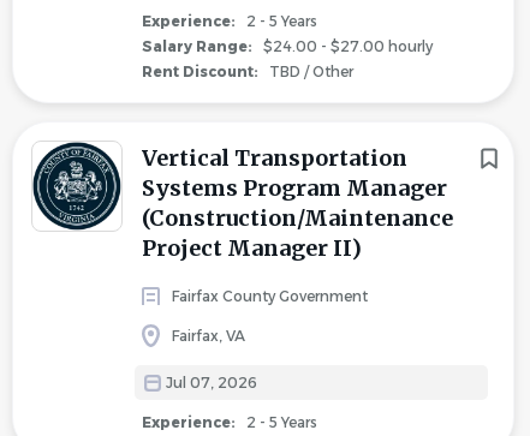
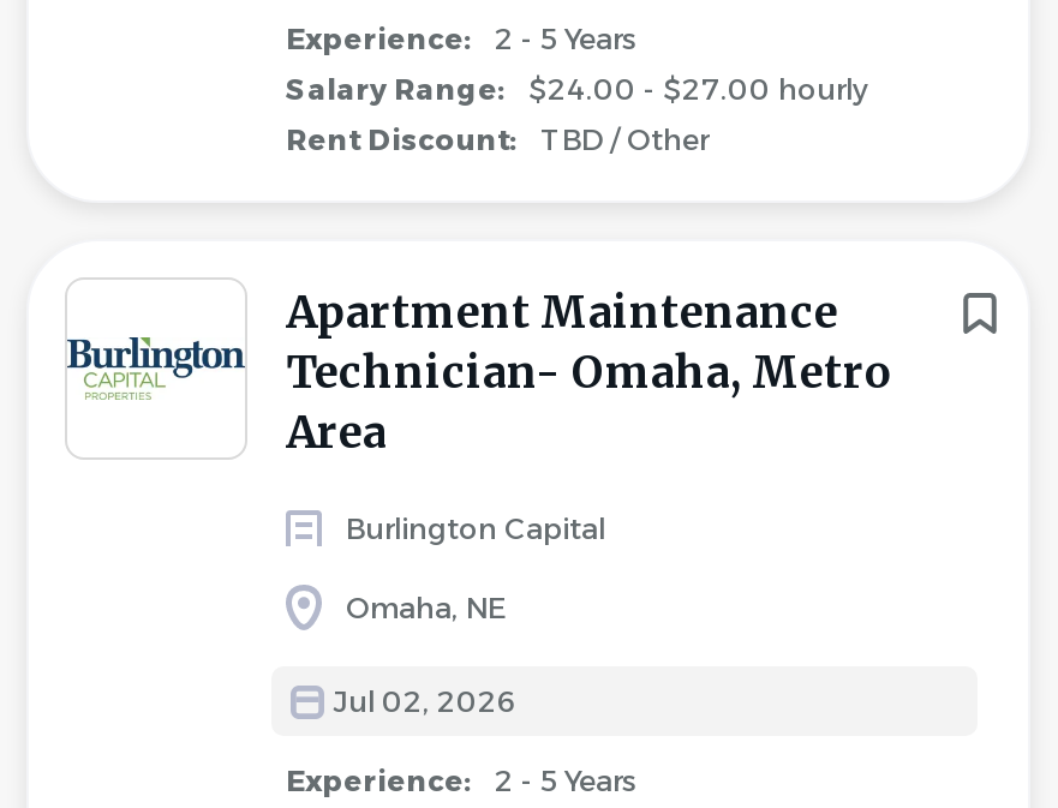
- [image]
- Vertical Transportation
- Systems Program Manager
- (Construction/Maintenance
- Project Manager II)
+ [image]
+ Apartment Maintenance
+ Technician- Omaha, Metro
+ Area

- Fairfax County Government
+ Burlington Capital

- Fairfax, VA
+ Omaha, NE

- Jul 07, 2026
+ Jul 02, 2026
